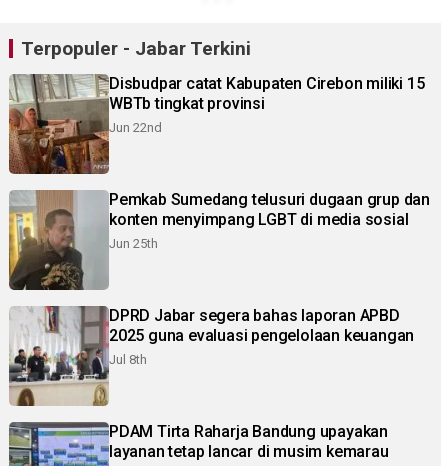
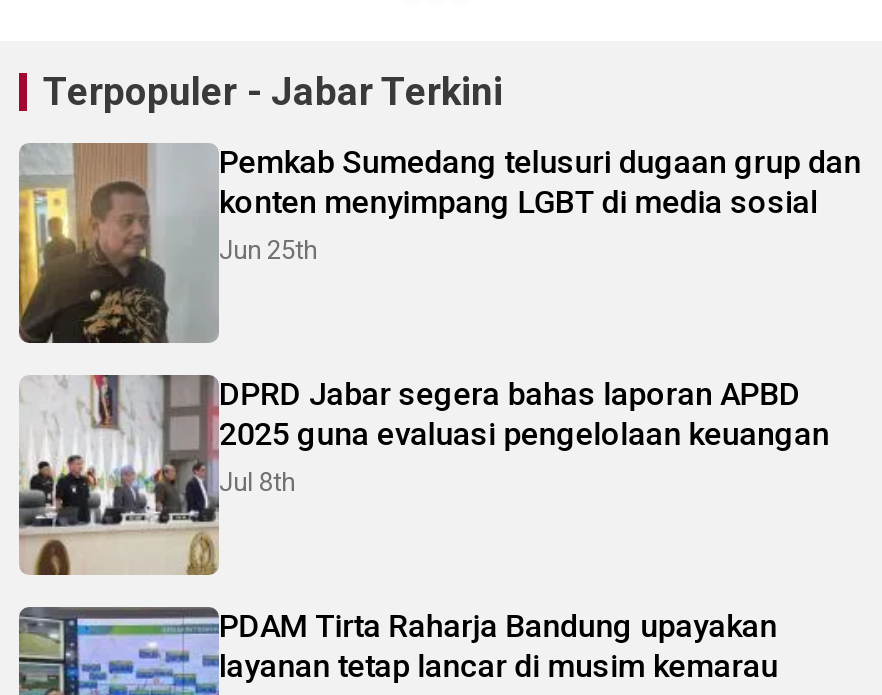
- [image]
- Disbudpar catat Kabupaten Cirebon miliki 15
- WBTb tingkat provinsi
- Jun 22nd
